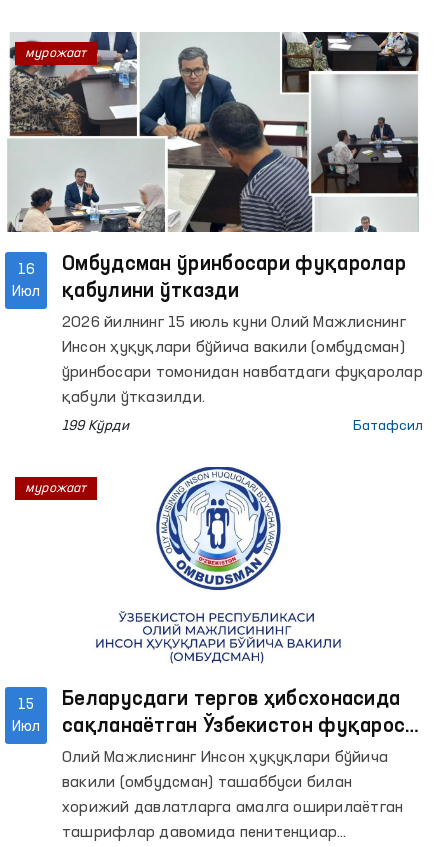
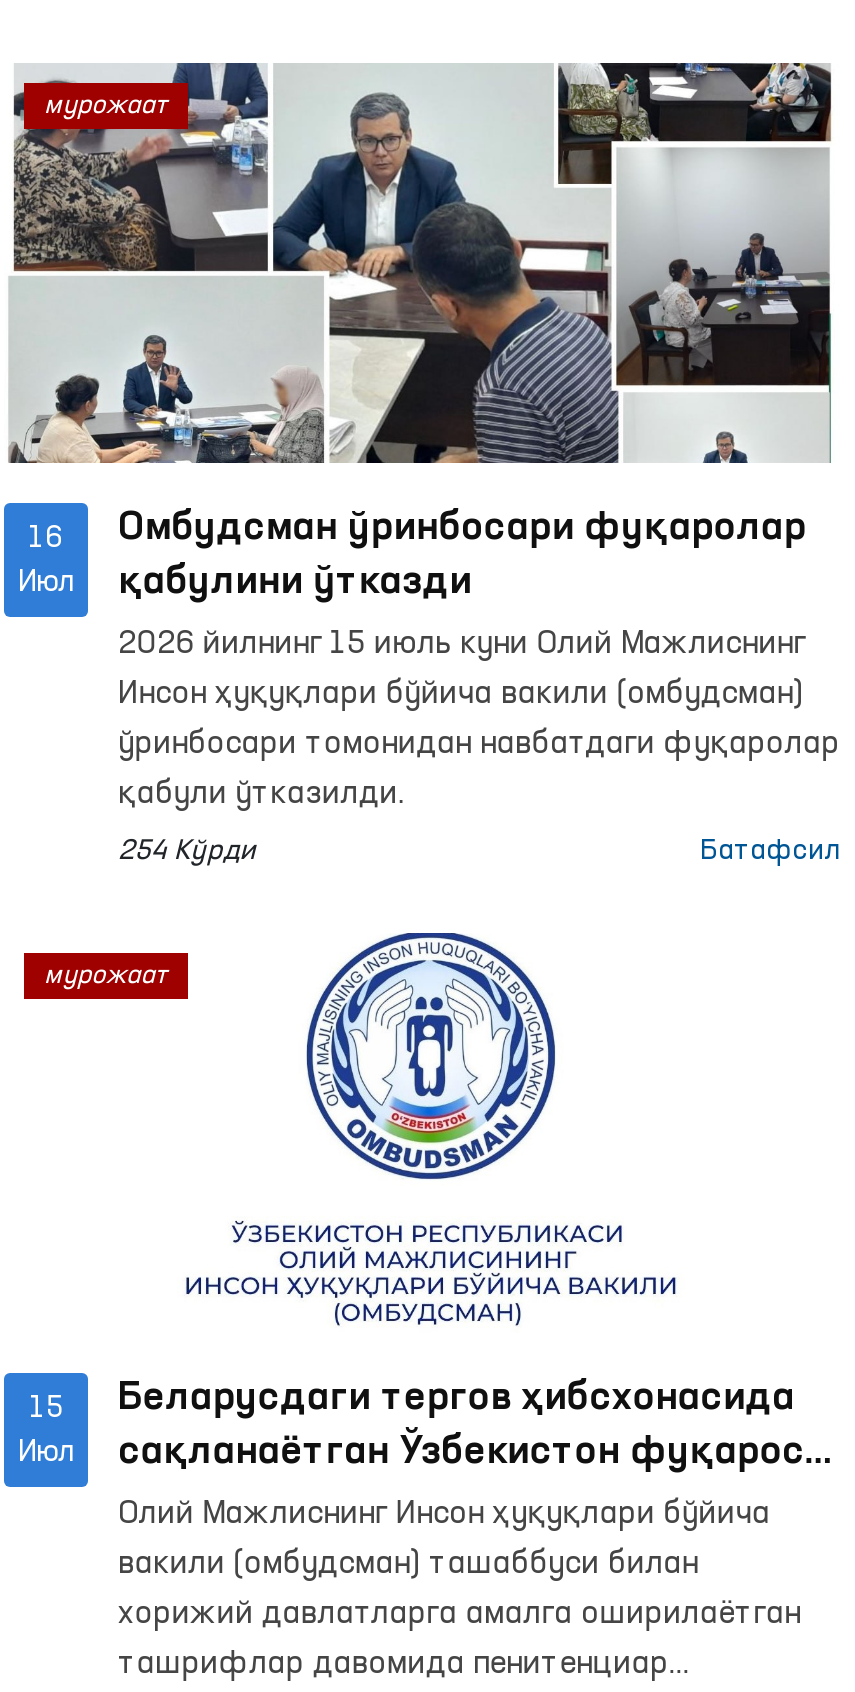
- 199 Кўрди
+ 254 Кўрди
